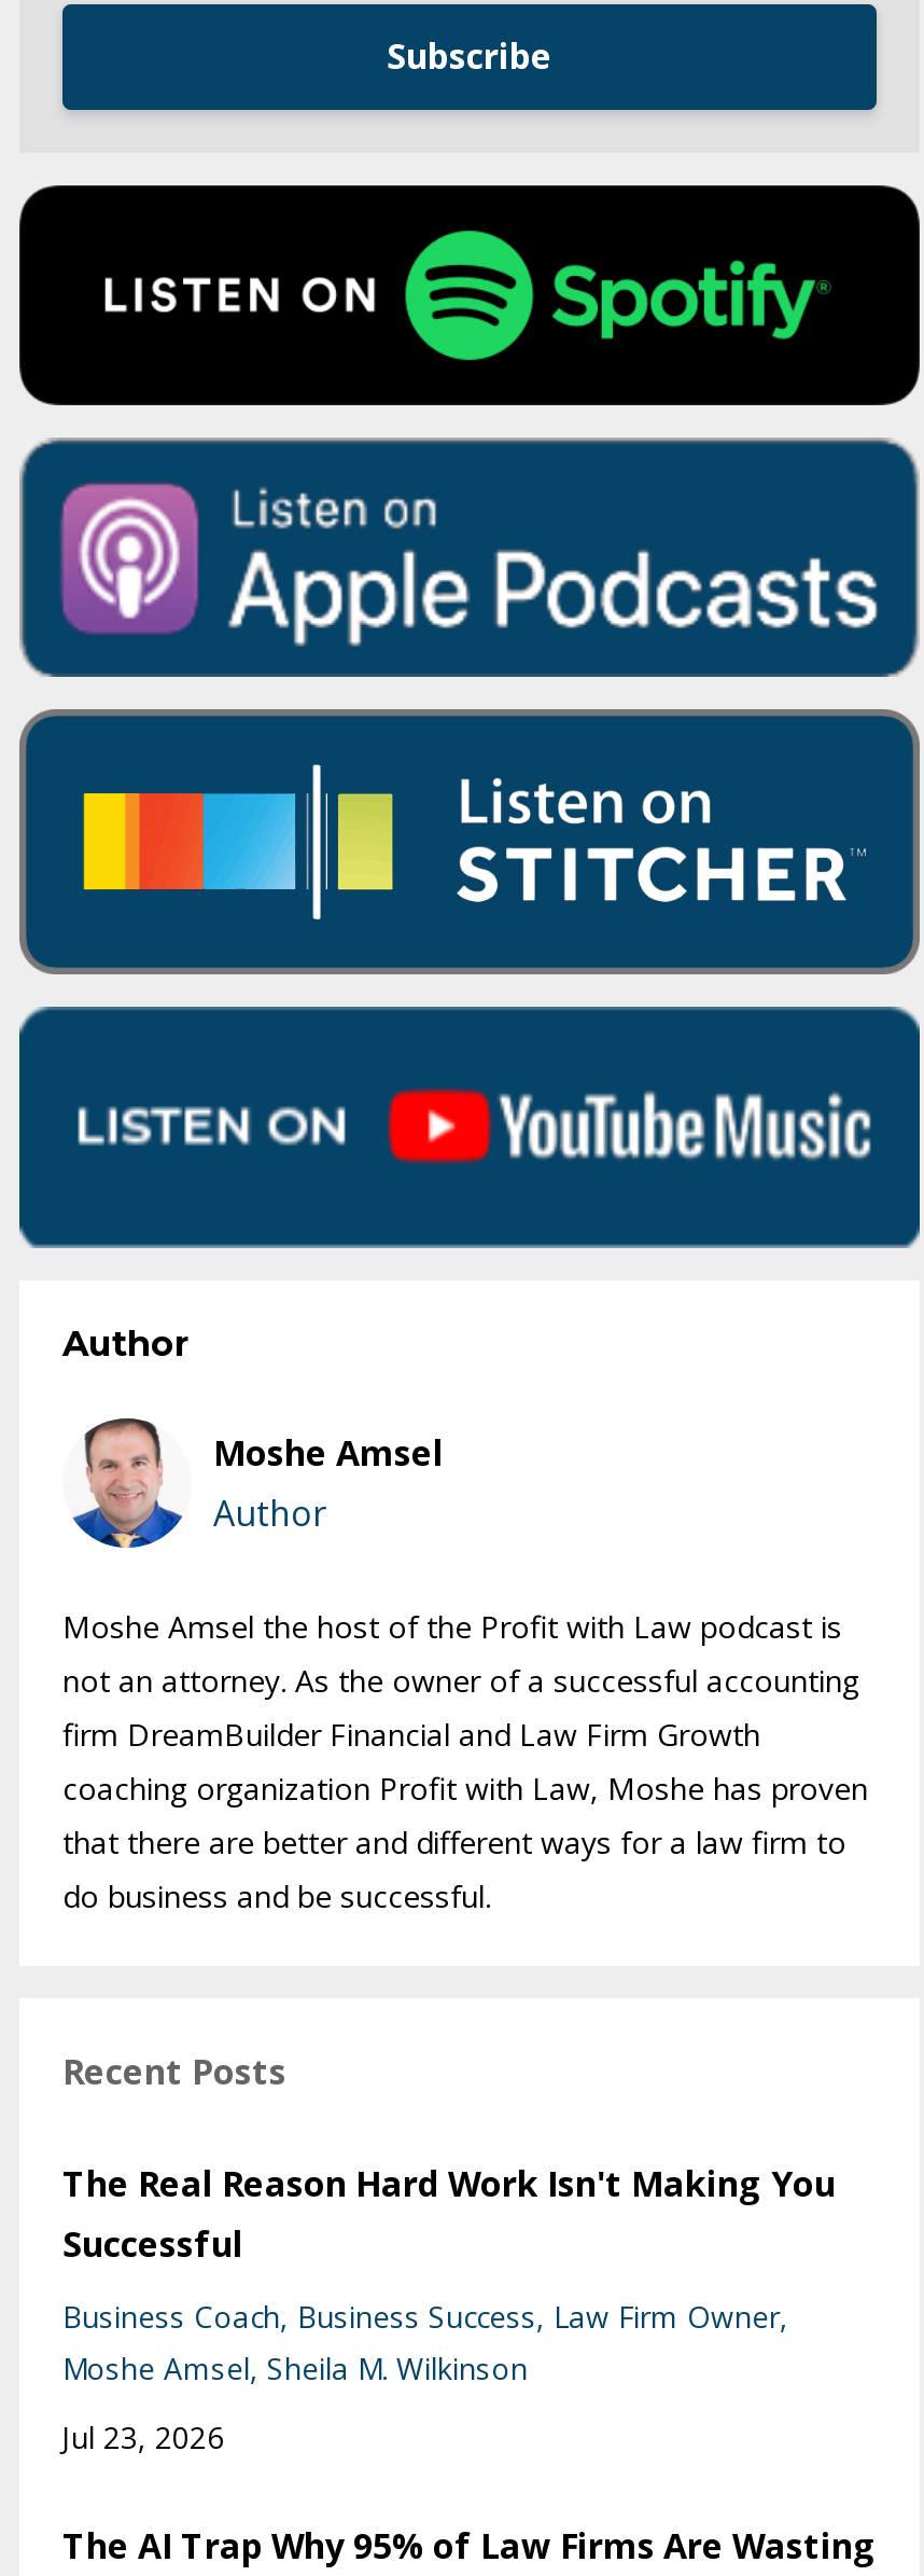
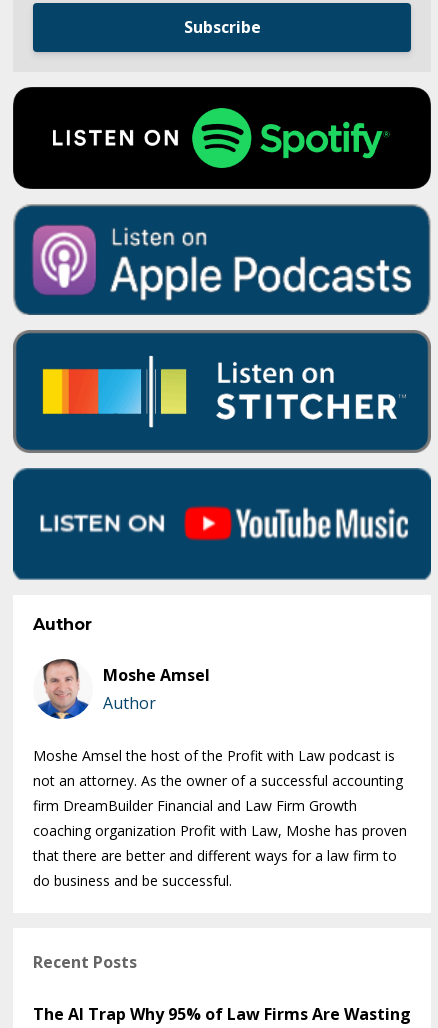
- The Real Reason Hard Work Isn't Making You
- Successful
- Business Coach Business Success Law Firm Owner
- Moshe Amsel Sheila M. Wilkinson
- Jul 23, 2026
